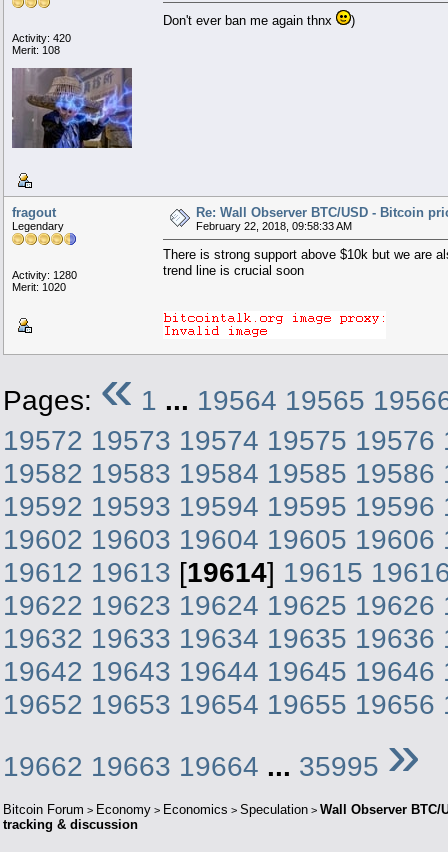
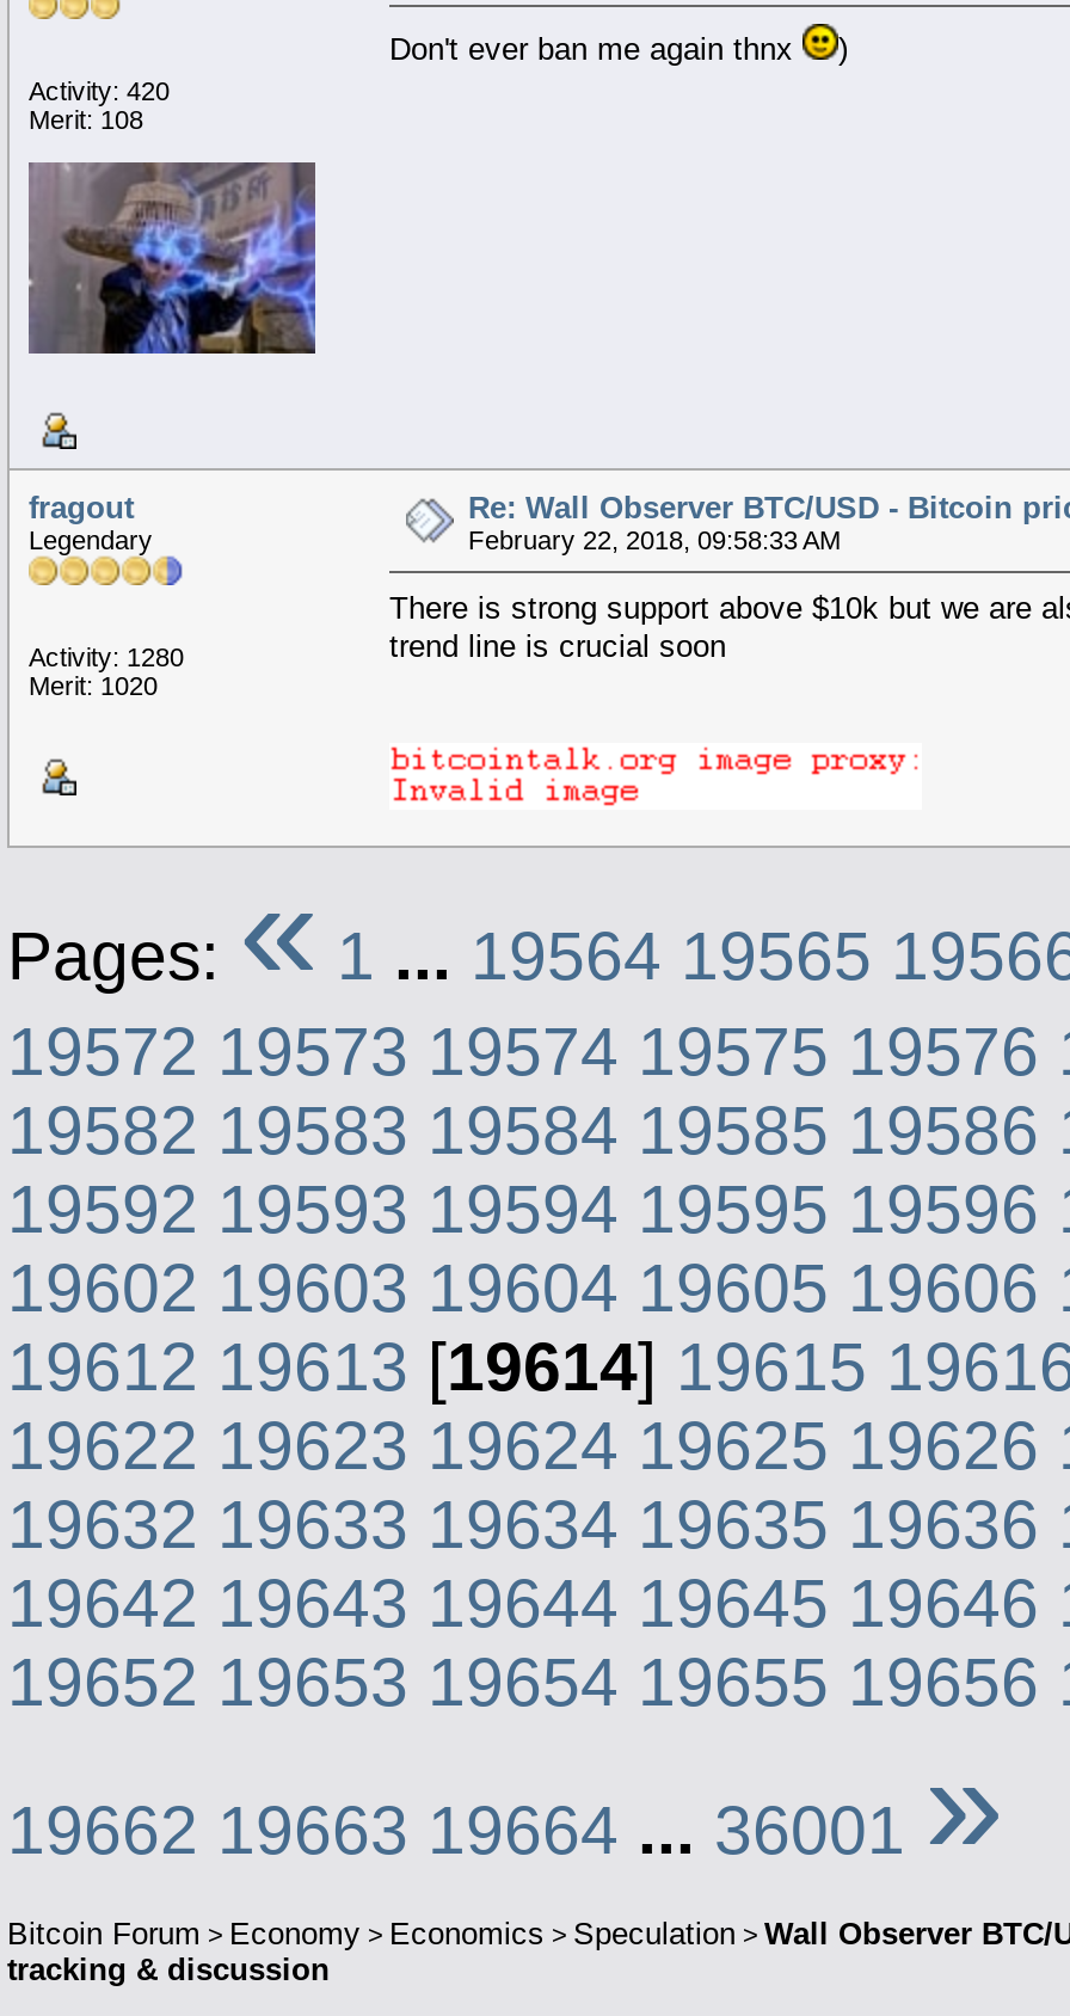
- 19662 19663 19664 ... 35995 »
+ 19662 19663 19664 ... 36001 »
